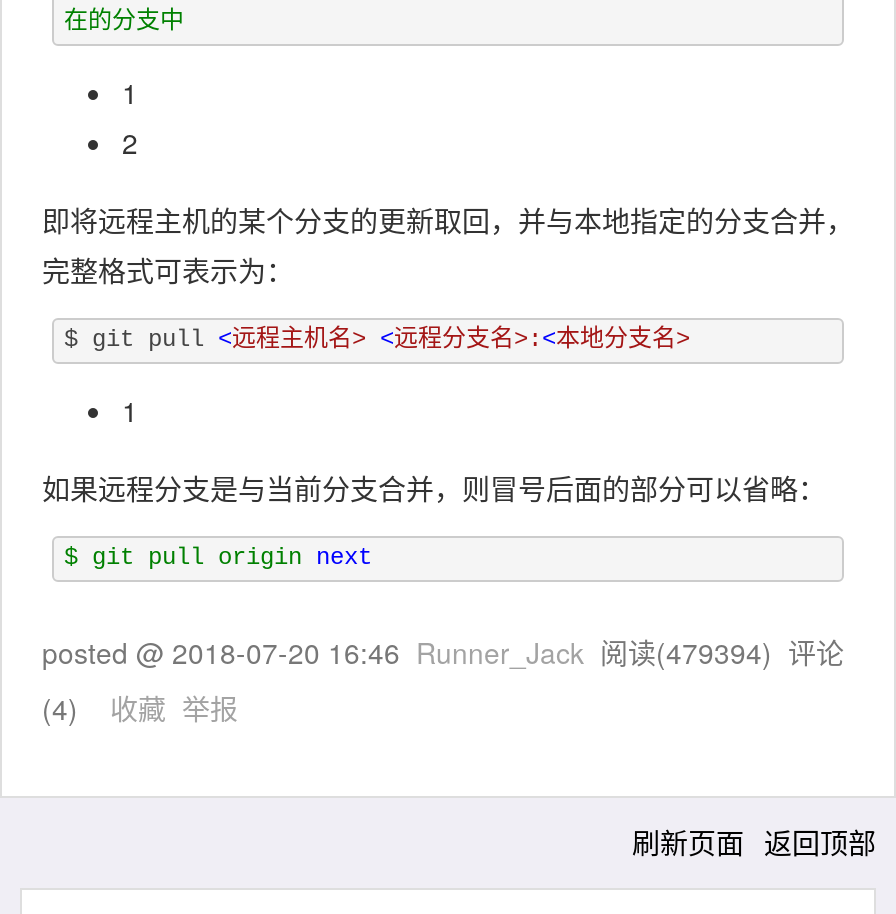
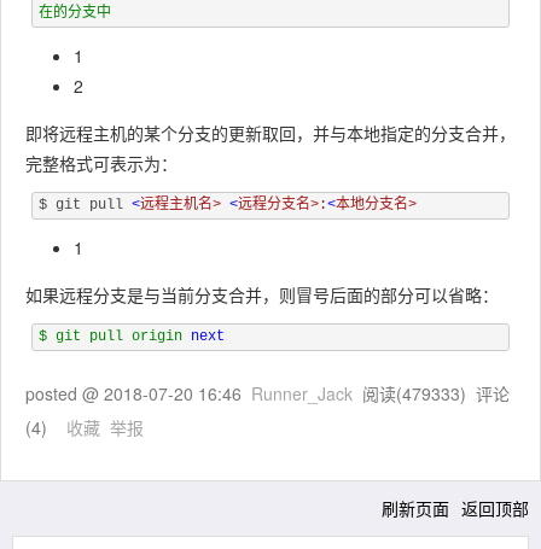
- posted @ 2018-07-20 16:46 Runner_Jack阅读(479394) 评论
+ posted @ 2018-07-20 16:46 Runner_Jack阅读(479333) 评论
